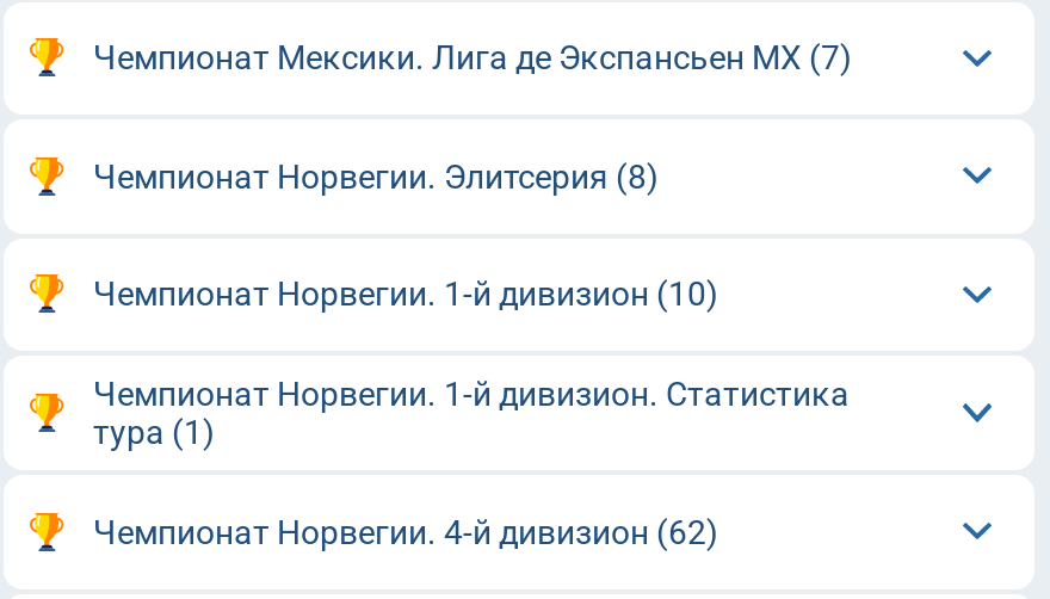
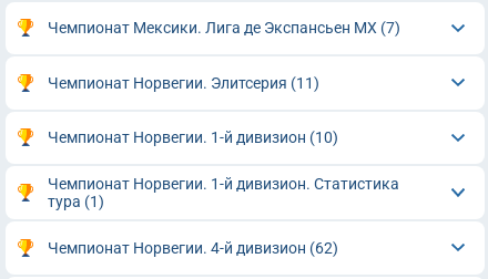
- Чемпионат Норвегии. Элитсерия (8)
+ Чемпионат Норвегии. Элитсерия (11)
